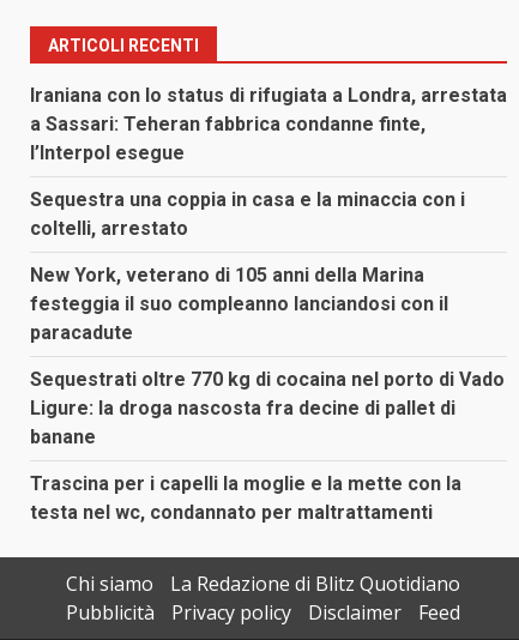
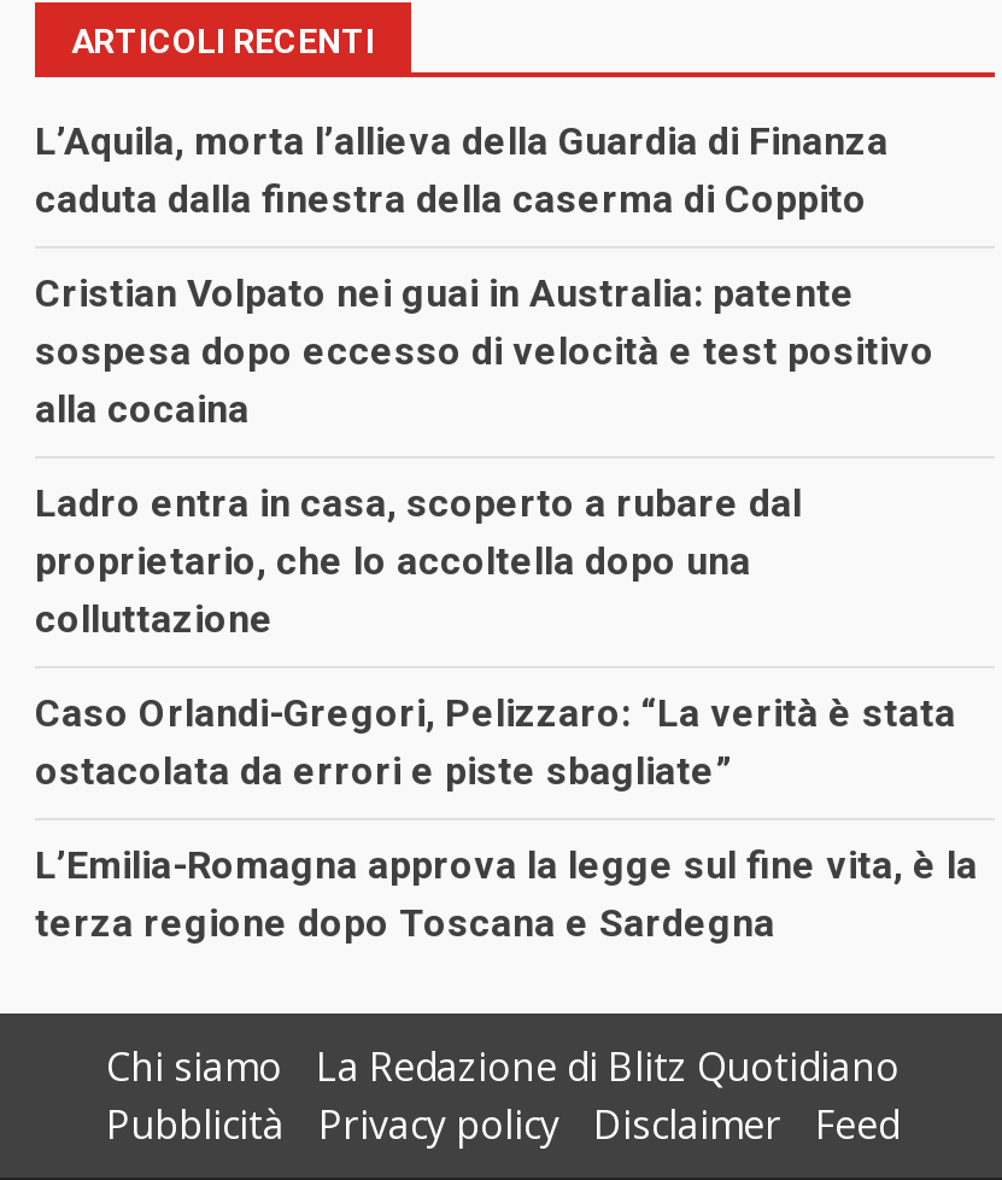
- Iraniana con lo status di rifugiata a Londra, arrestata
- a Sassari: Teheran fabbrica condanne finte,
- l’Interpol esegue
+ L’Aquila, morta l’allieva della Guardia di Finanza
+ caduta dalla finestra della caserma di Coppito

- Sequestra una coppia in casa e la minaccia con i
- coltelli, arrestato
+ Cristian Volpato nei guai in Australia: patente
+ sospesa dopo eccesso di velocità e test positivo
+ alla cocaina

- New York, veterano di 105 anni della Marina
- festeggia il suo compleanno lanciandosi con il
- paracadute
+ Ladro entra in casa, scoperto a rubare dal
+ proprietario, che lo accoltella dopo una
+ colluttazione

- Sequestrati oltre 770 kg di cocaina nel porto di Vado
- Ligure: la droga nascosta fra decine di pallet di
- banane
+ Caso Orlandi-Gregori, Pelizzaro: “La verità è stata
+ ostacolata da errori e piste sbagliate”

- Trascina per i capelli la moglie e la mette con la
- testa nel wc, condannato per maltrattamenti
+ L’Emilia-Romagna approva la legge sul fine vita, è la
+ terza regione dopo Toscana e Sardegna
